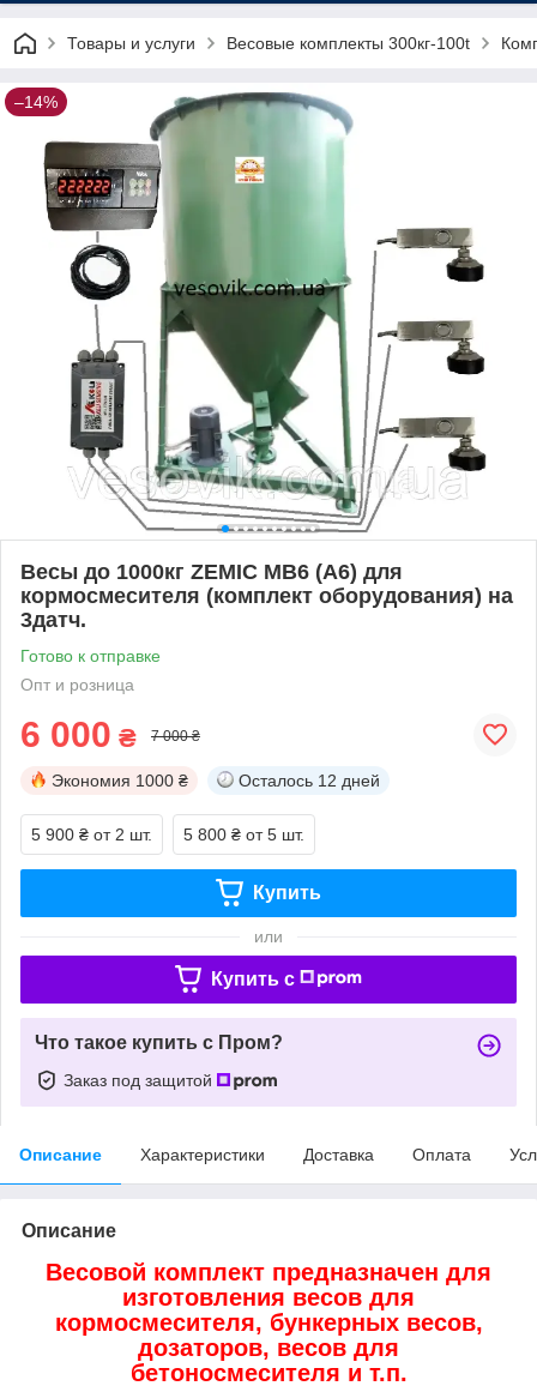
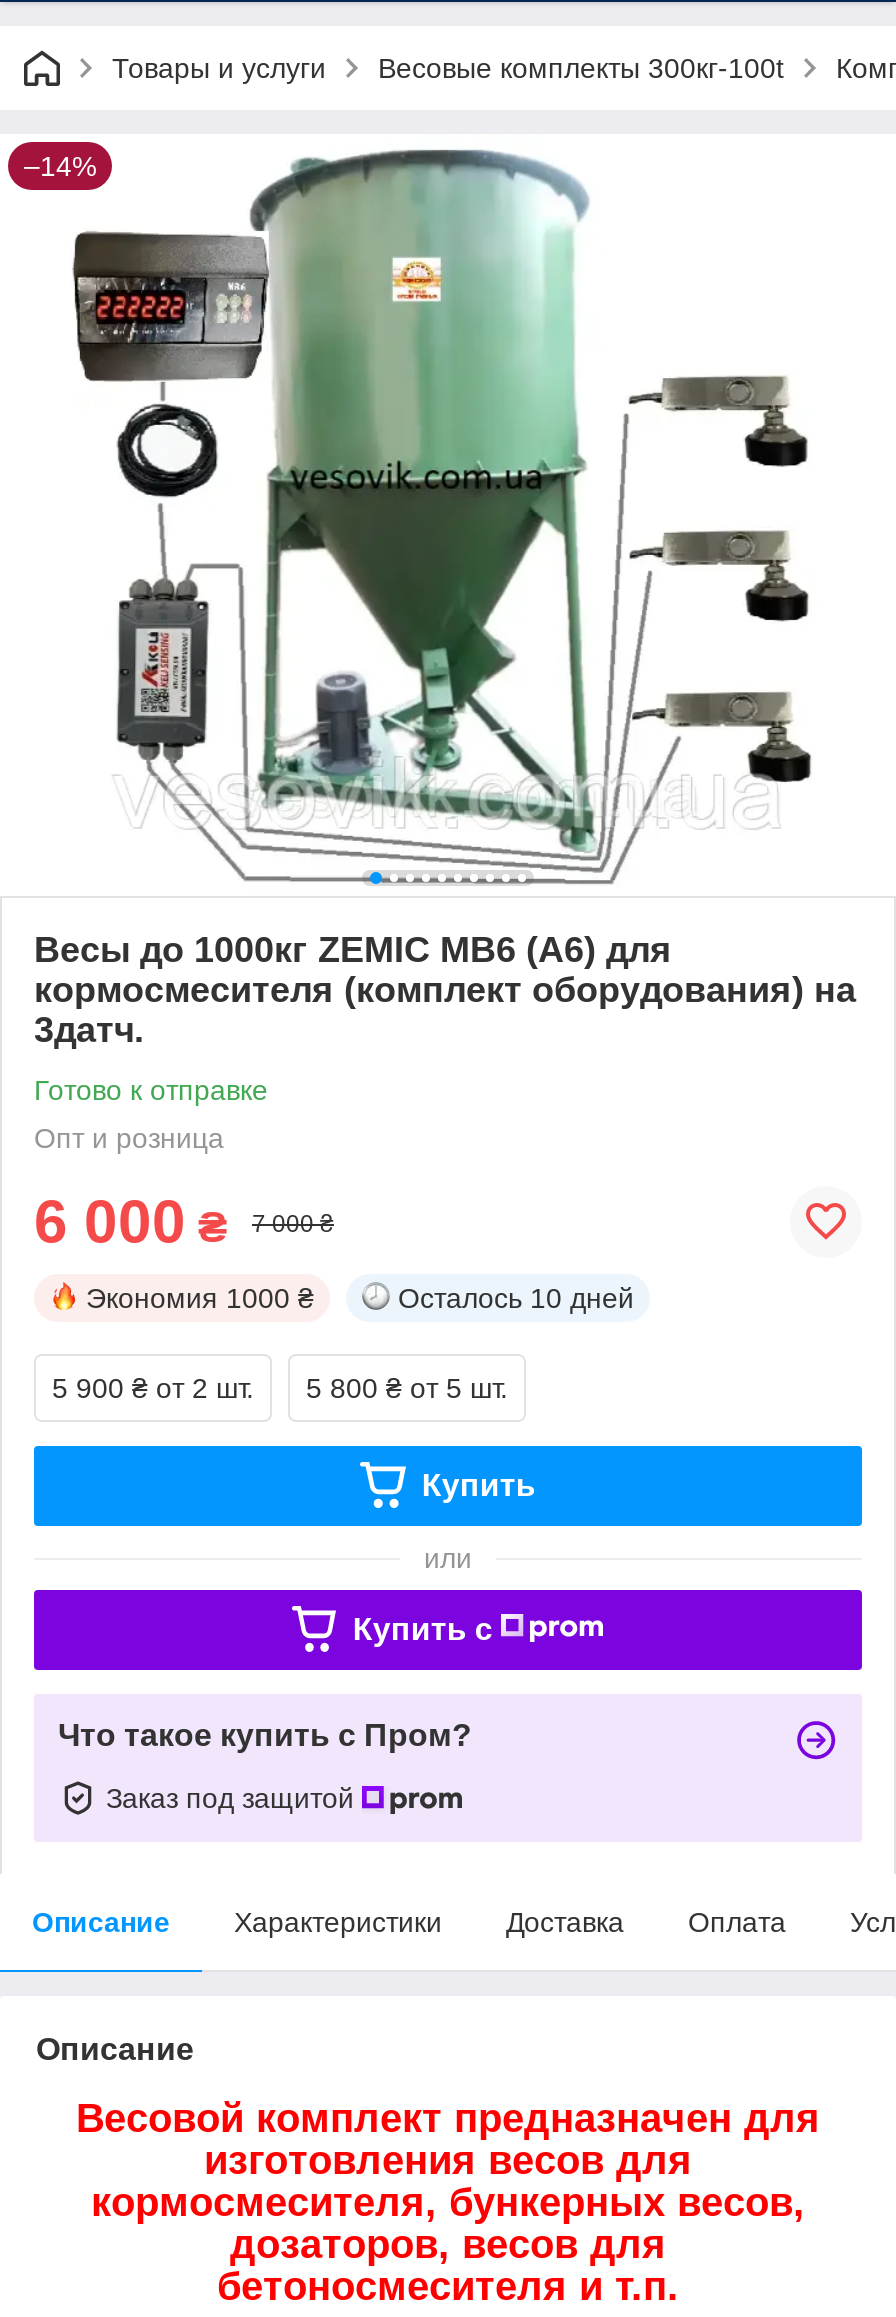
- Осталось 12 дней
+ Осталось 10 дней
